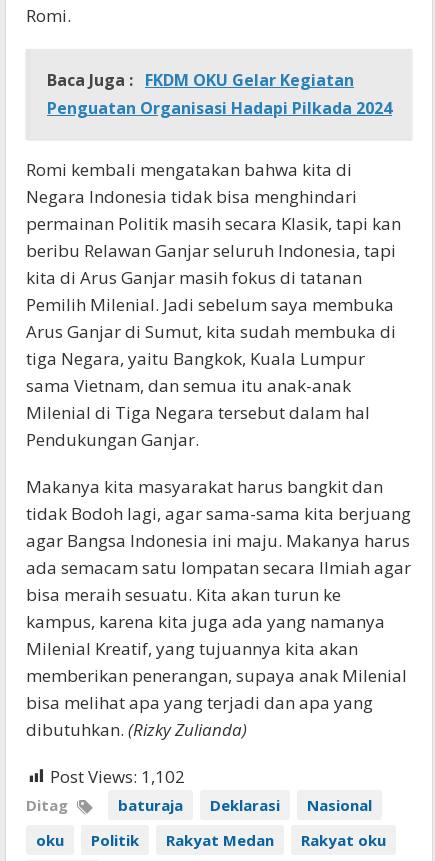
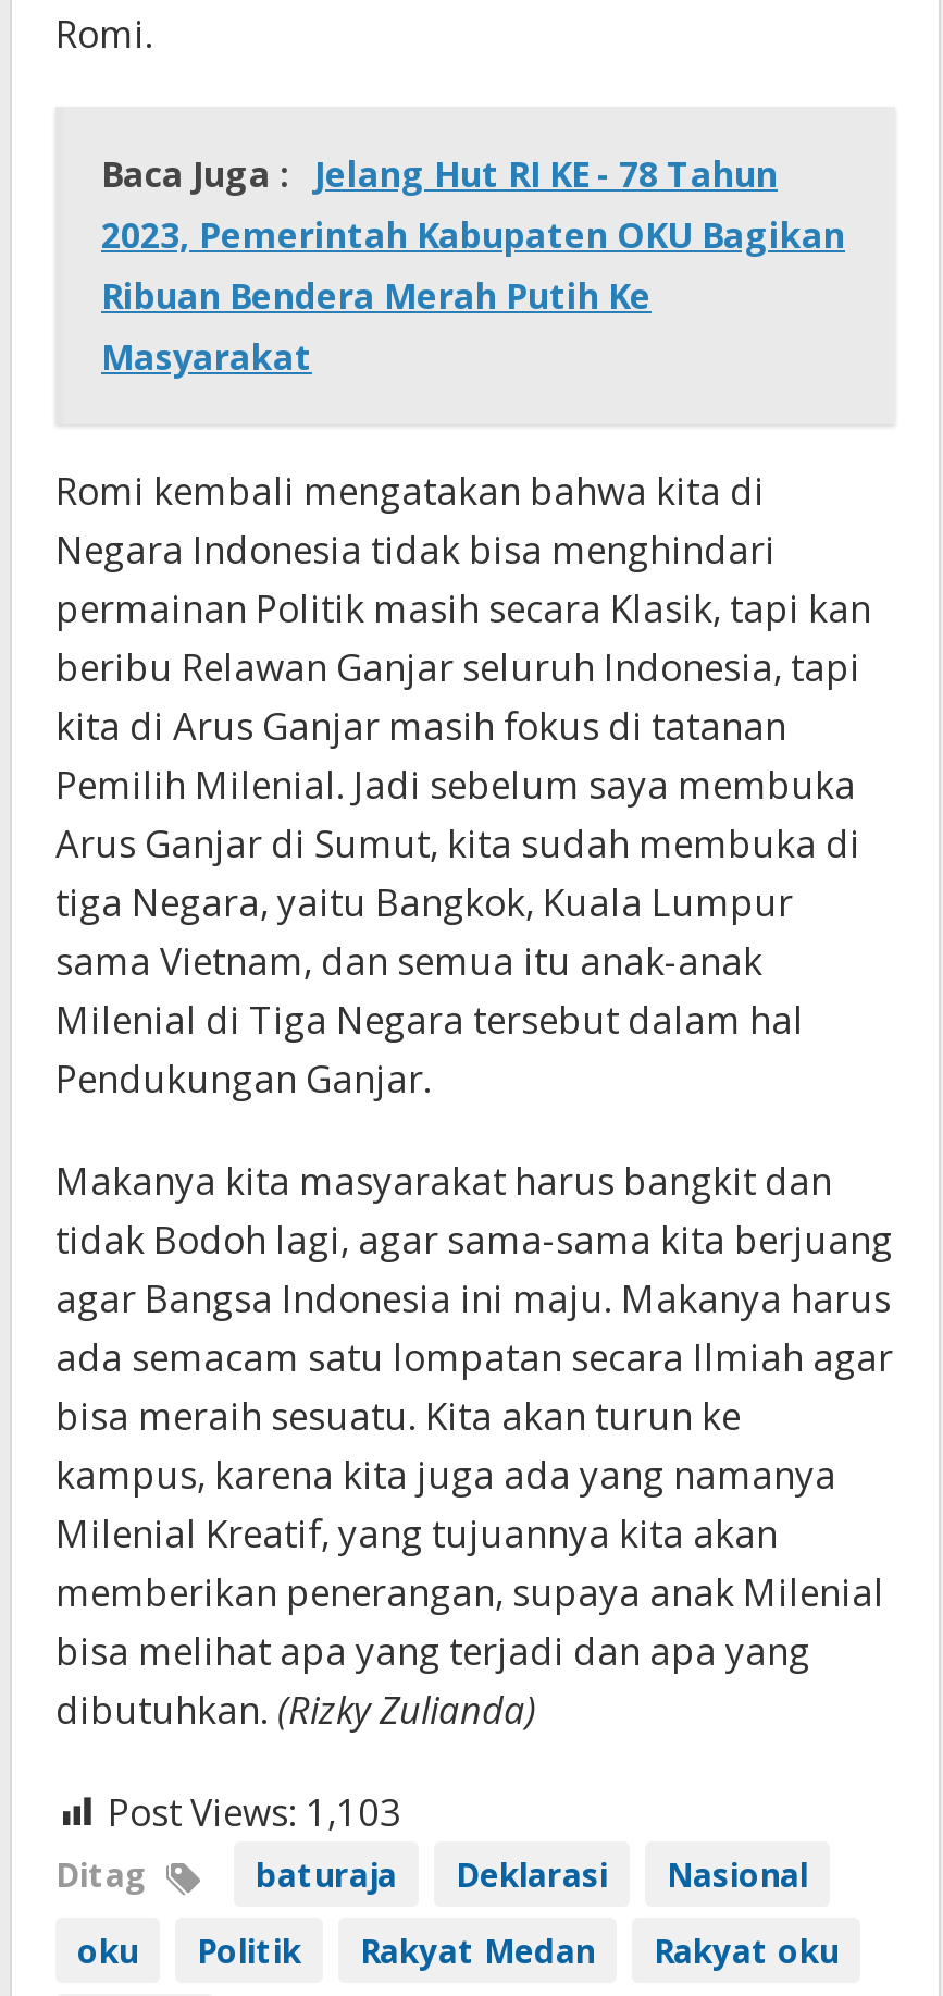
- Baca Juga : FKDM OKU Gelar Kegiatan
- Penguatan Organisasi Hadapi Pilkada 2024
+ Baca Juga : Jelang Hut RI KE - 78 Tahun
+ 2023, Pemerintah Kabupaten OKU Bagikan
+ Ribuan Bendera Merah Putih Ke
+ Masyarakat

- Post Views: 1,102
+ Post Views: 1,103
